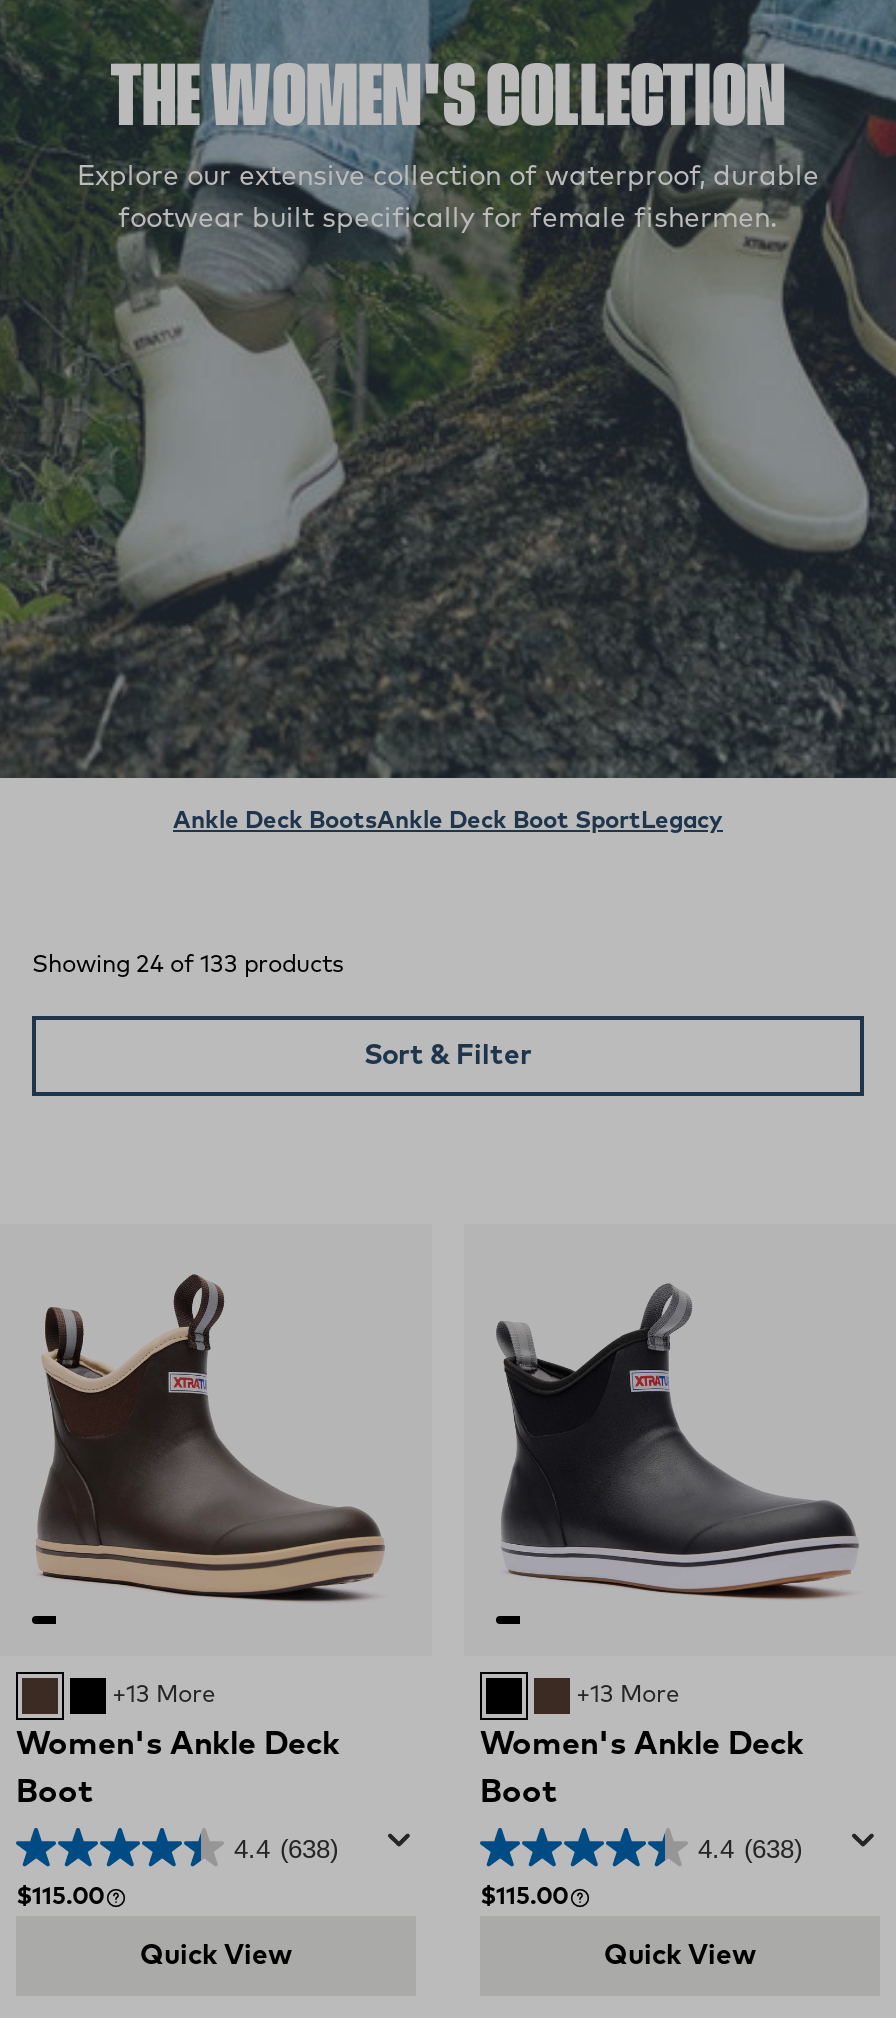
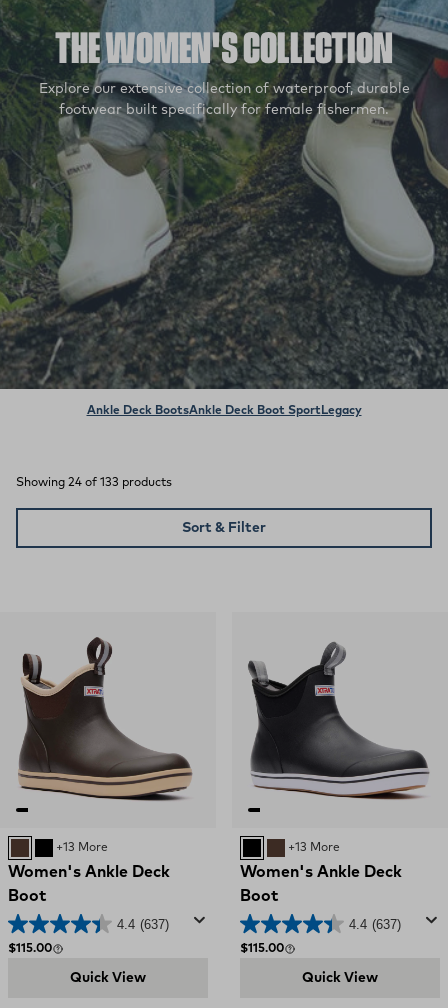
- 4.4 (638)
+ 4.4 (637)

- 4.4 (638)
+ 4.4 (637)
